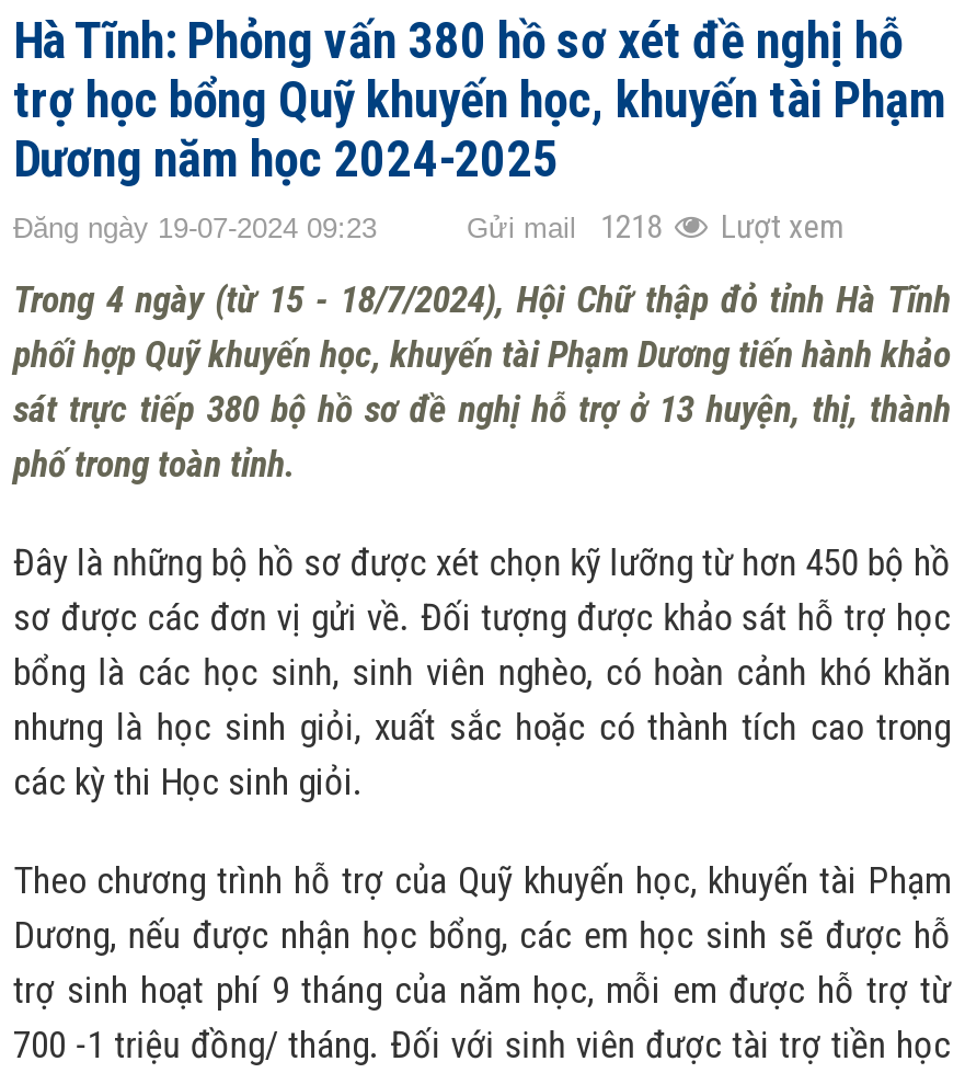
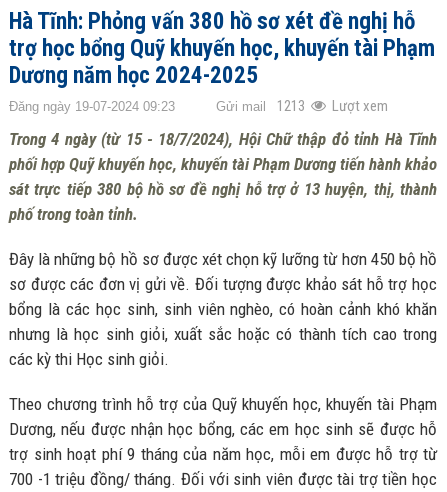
- Gửi mail 1218 Lượt xem
+ Gửi mail 1213 Lượt xem
